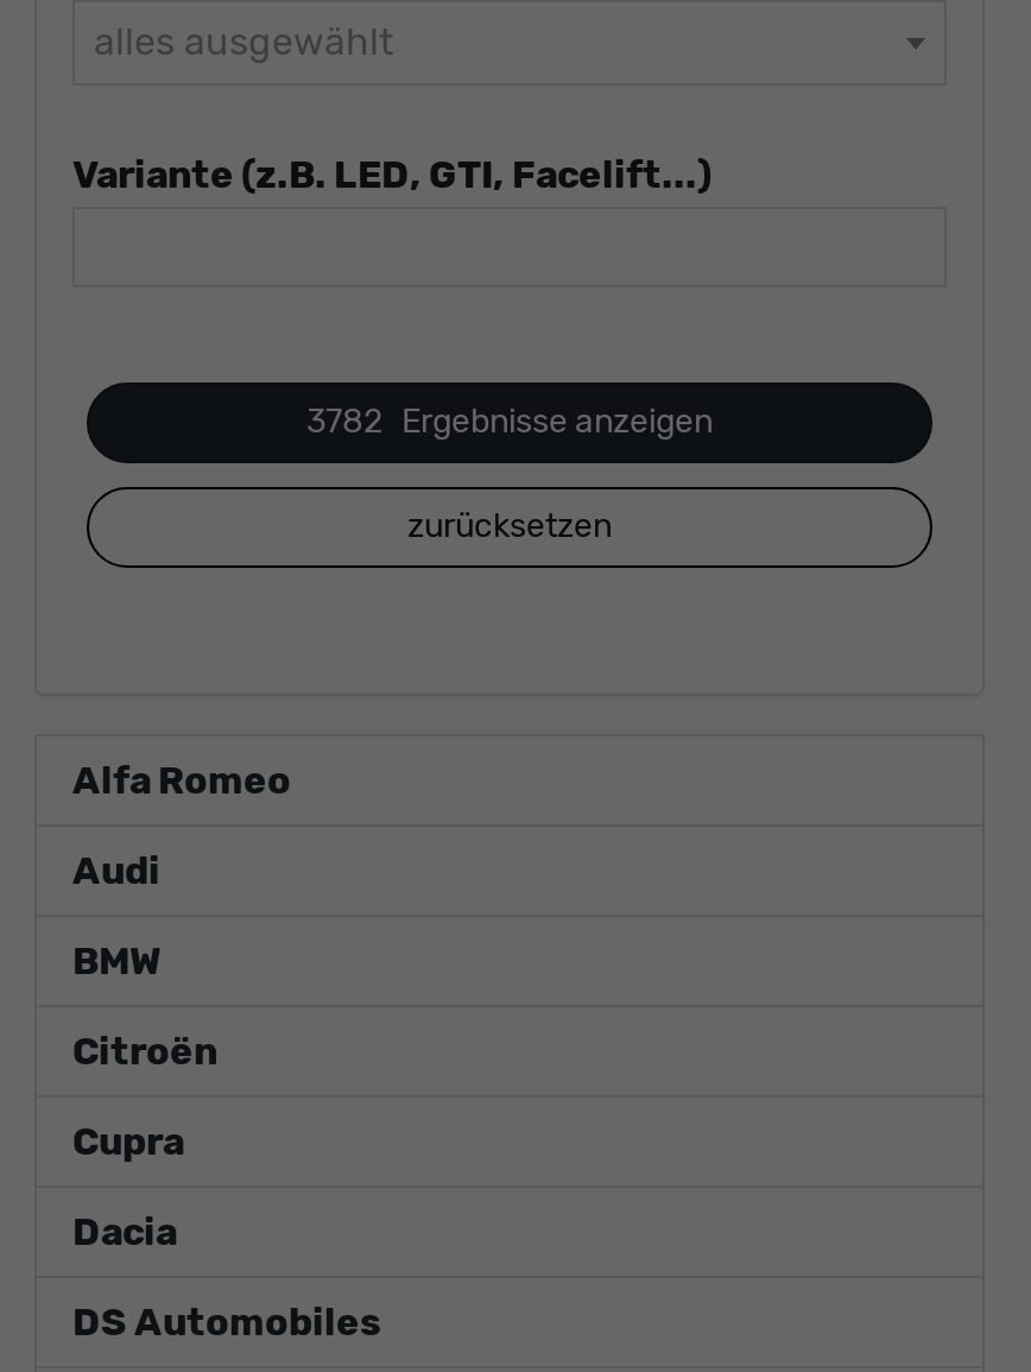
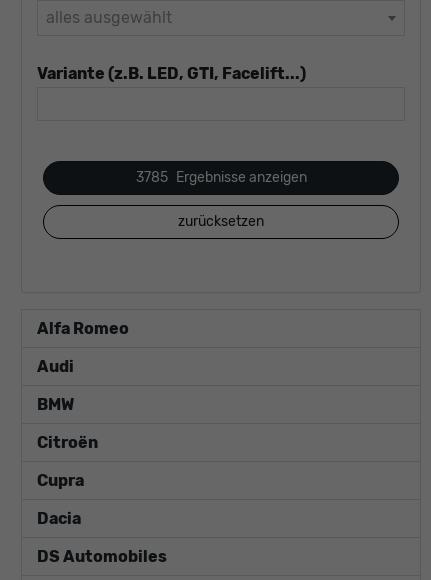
- 3782 Ergebnisse anzeigen
+ 3785 Ergebnisse anzeigen
